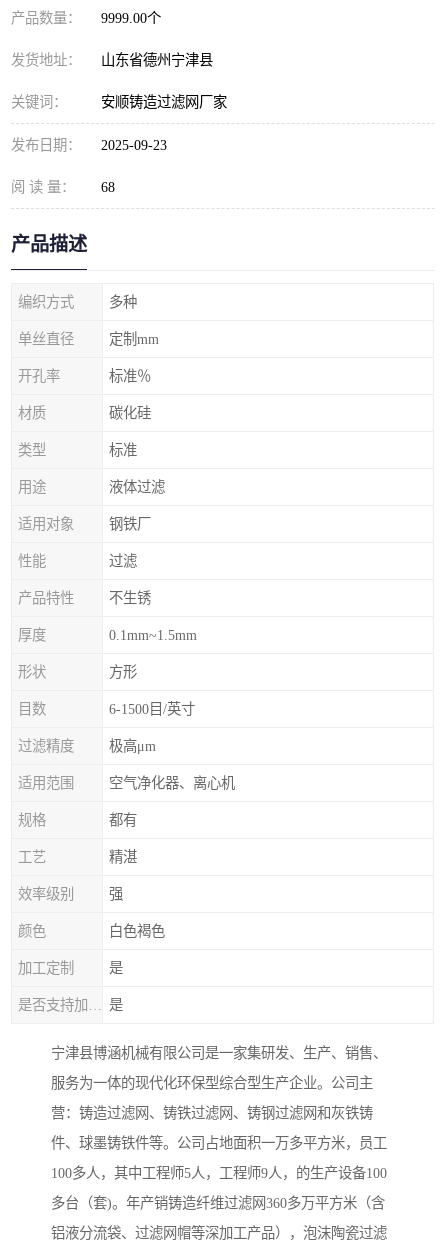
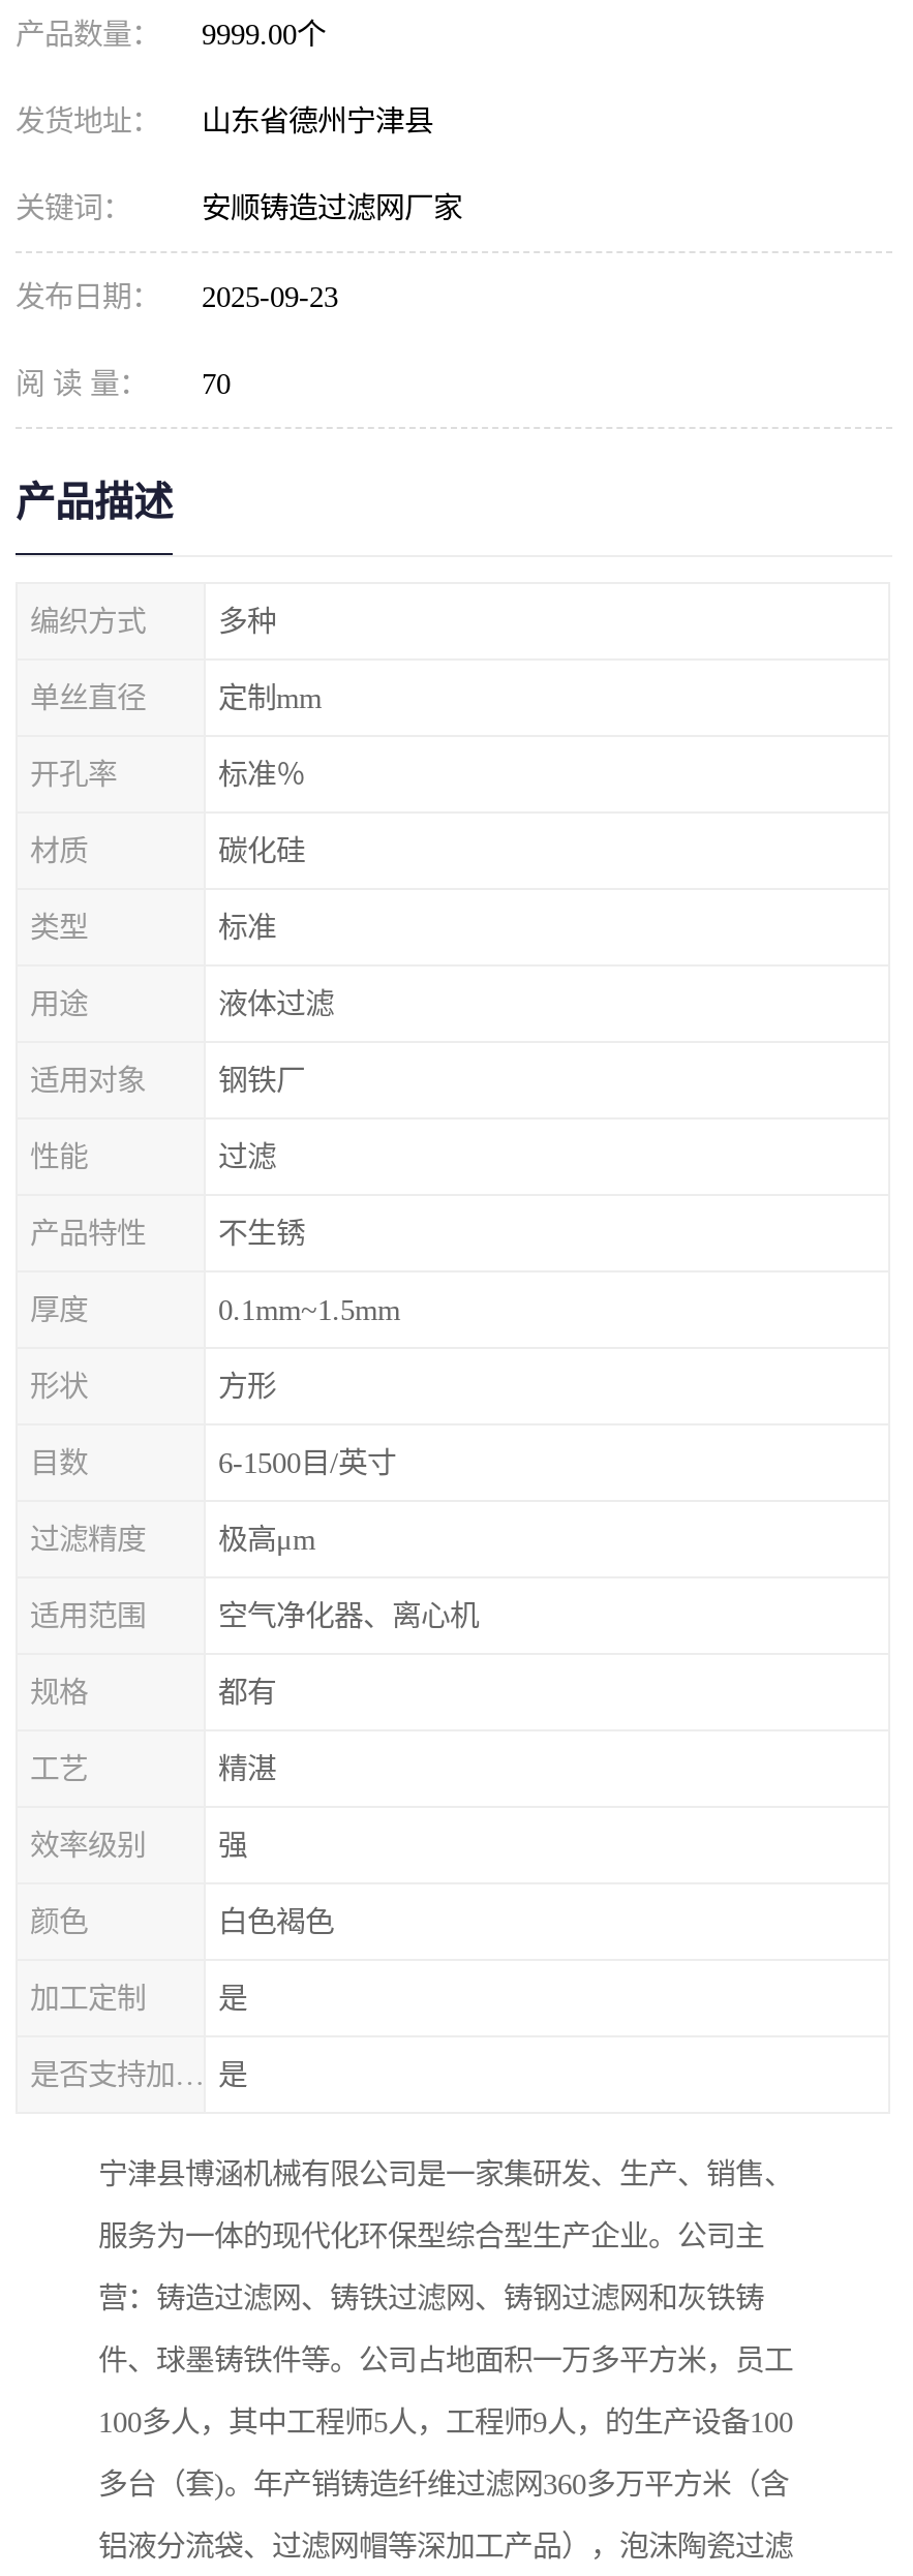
- 阅 读 量： 68
+ 阅 读 量： 70
